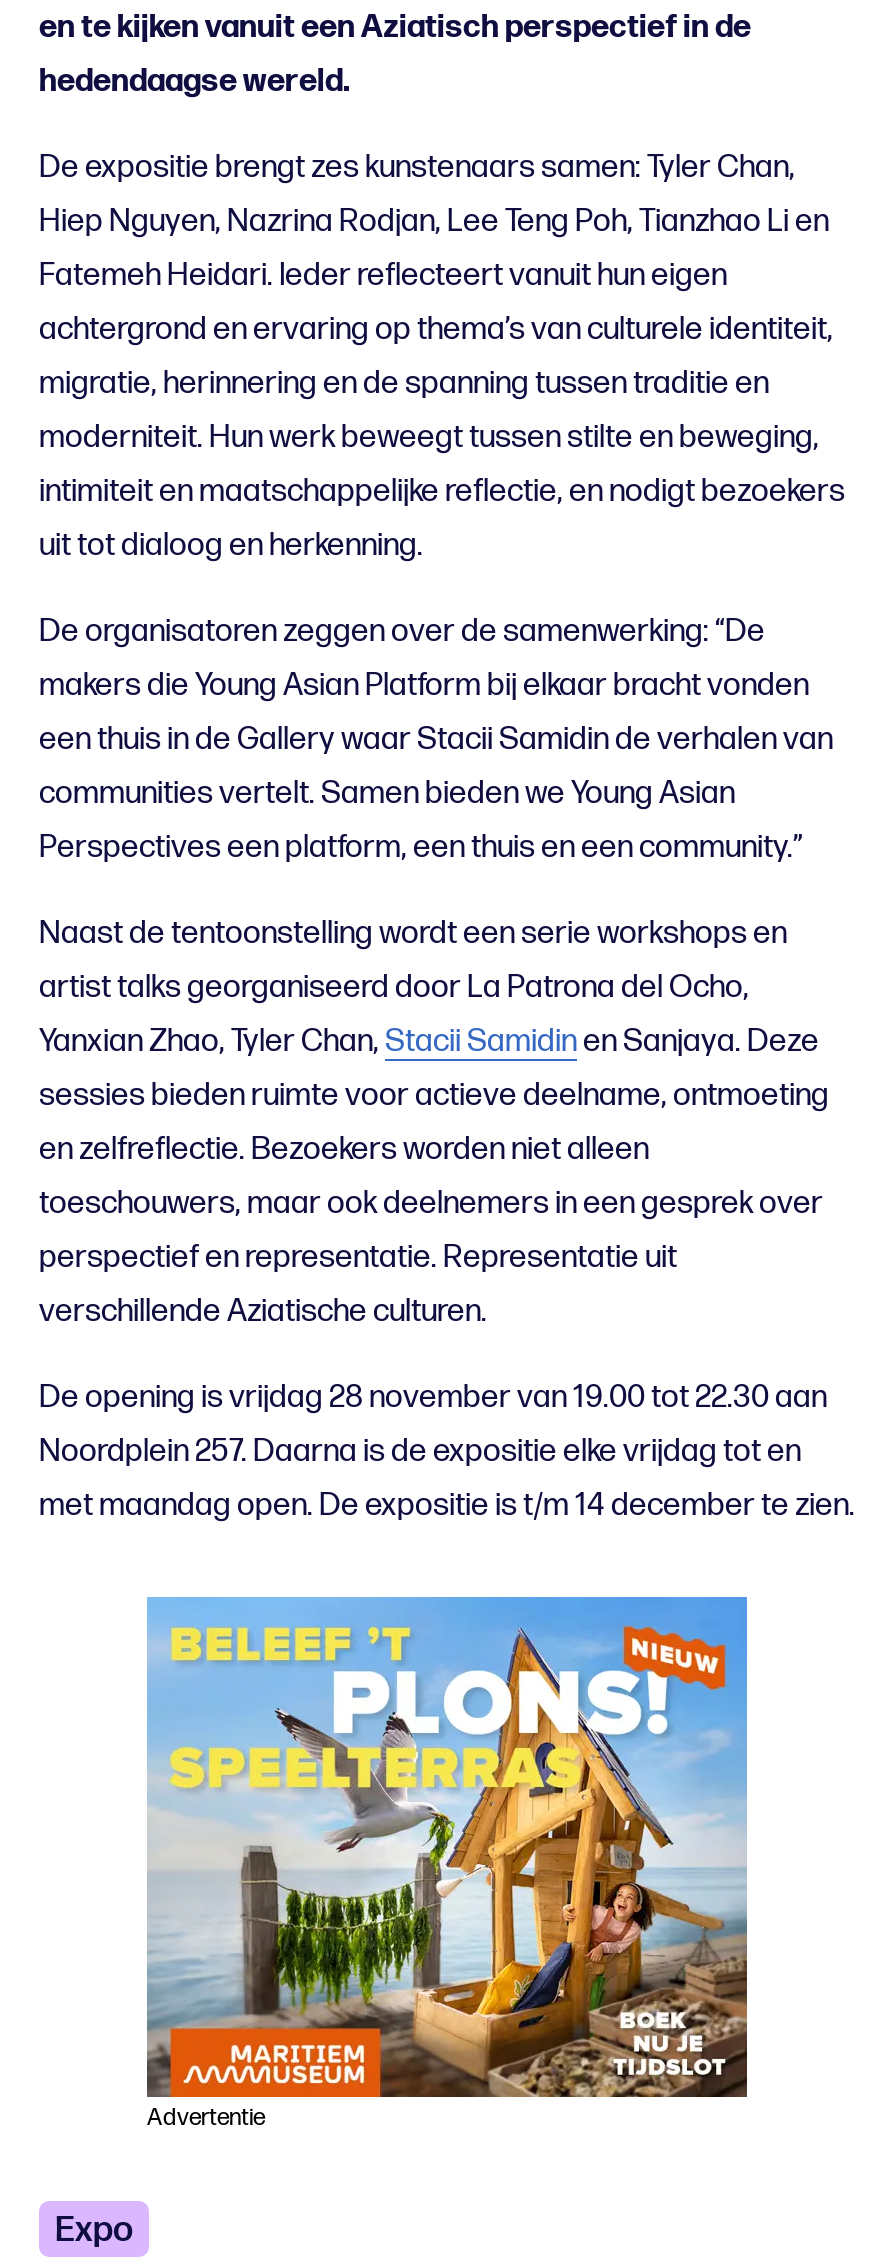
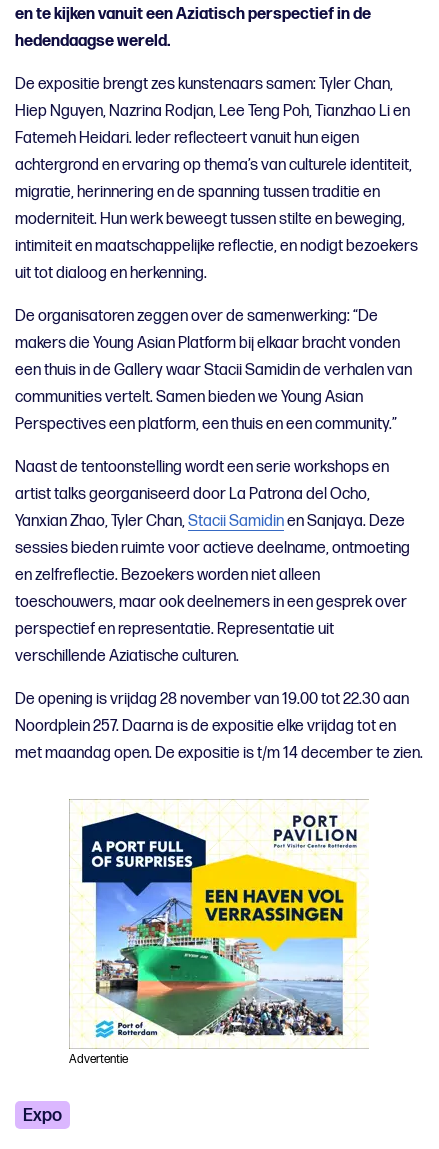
- [image]
+ [image]
